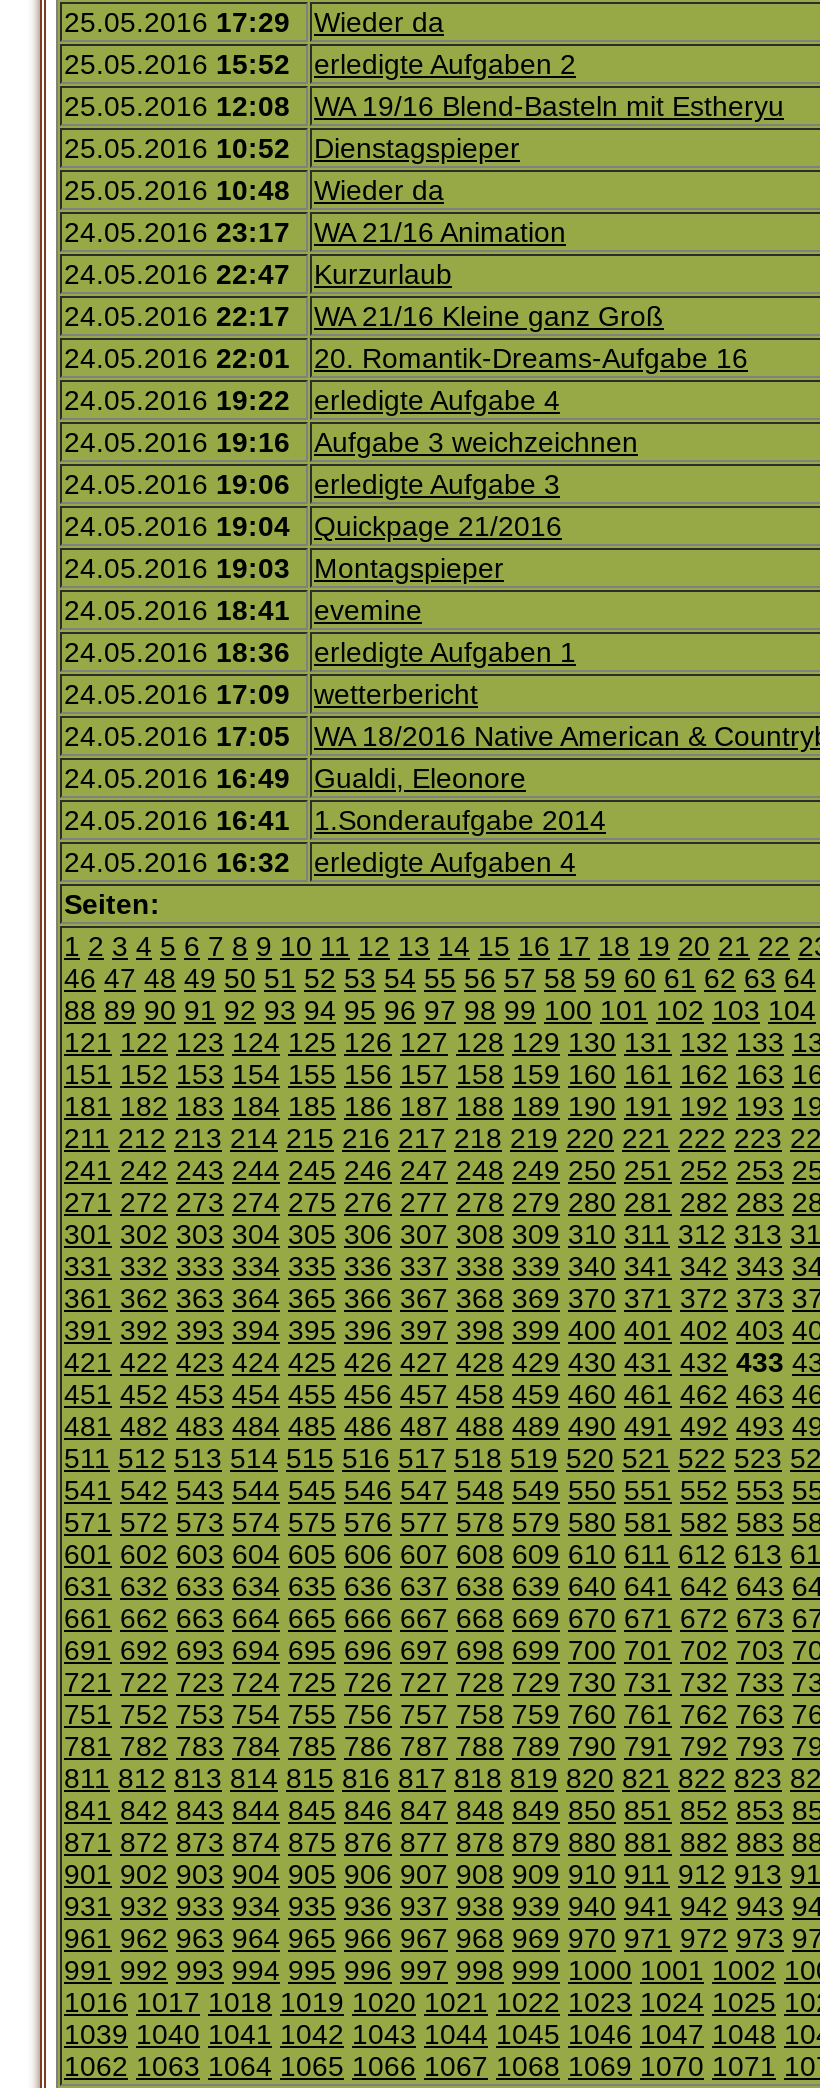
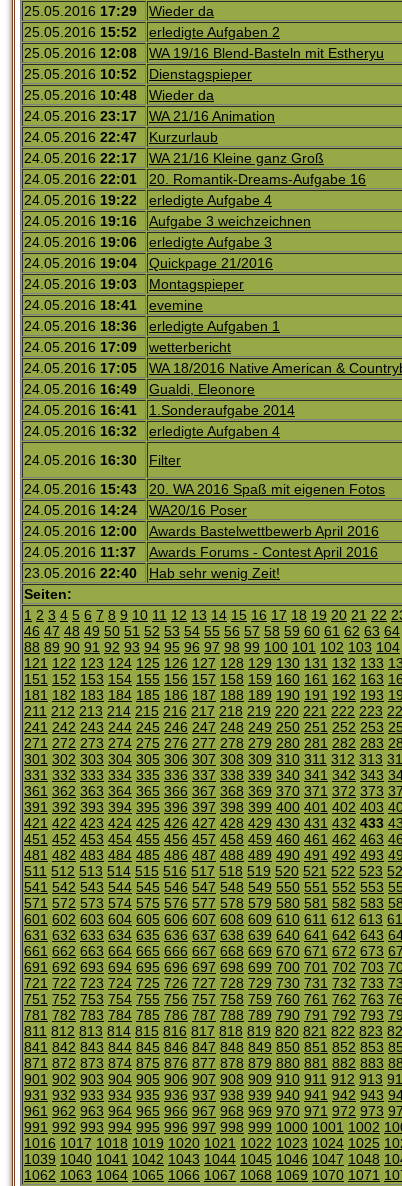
+ 24.05.2016 16:30
+ Filter
+ 24.05.2016 15:43
+ 20. WA 2016 Spaß mit eigenen Fotos
+ 24.05.2016 14:24
+ WA20/16 Poser
+ 24.05.2016 12:00
+ Awards Bastelwettbewerb April 2016
+ 24.05.2016 11:37
+ Awards Forums - Contest April 2016
+ 23.05.2016 22:40
+ Hab sehr wenig Zeit!
